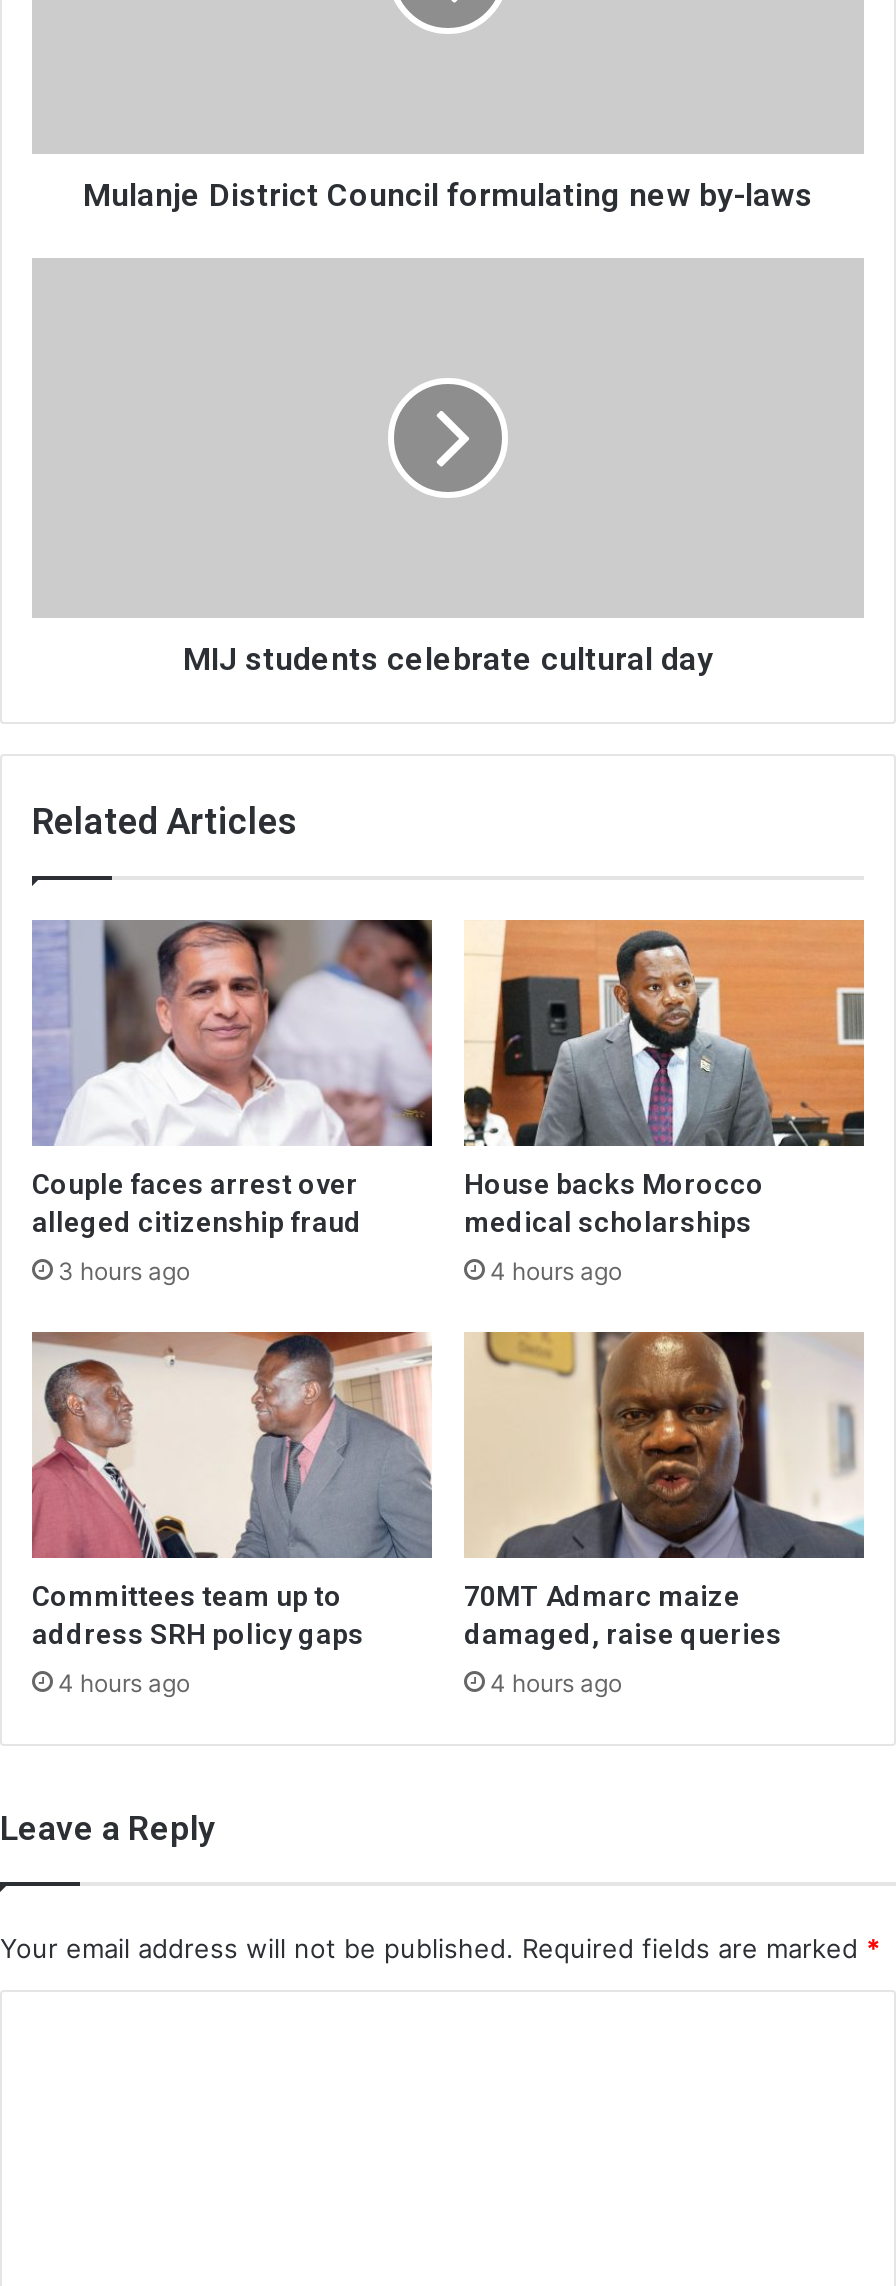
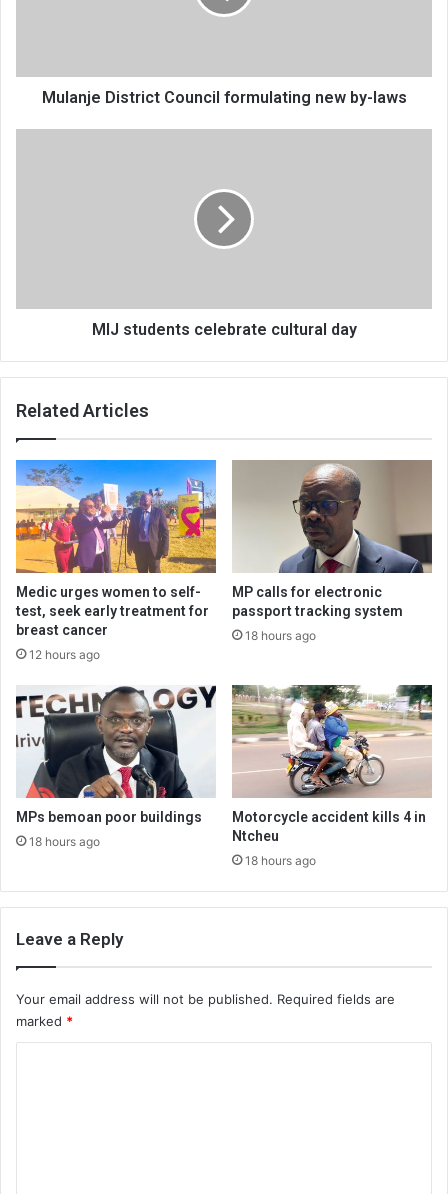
- [image]
- Couple faces arrest over
- alleged citizenship fraud
+ [image]
+ Medic urges women to self-
+ test, seek early treatment for
+ breast cancer

- [image]
- House backs Morocco
- medical scholarships
+ [image]
+ MP calls for electronic
+ passport tracking system

- 3 hours ago
+ 12 hours ago

- 4 hours ago
+ 18 hours ago

- [image]
- Committees team up to
- address SRH policy gaps
+ [image]
+ MPs bemoan poor buildings

- [image]
- 70MT Admarc maize
- damaged, raise queries
+ [image]
+ Motorcycle accident kills 4 in
+ Ntcheu

- 4 hours ago
+ 18 hours ago

- 4 hours ago
+ 18 hours ago
